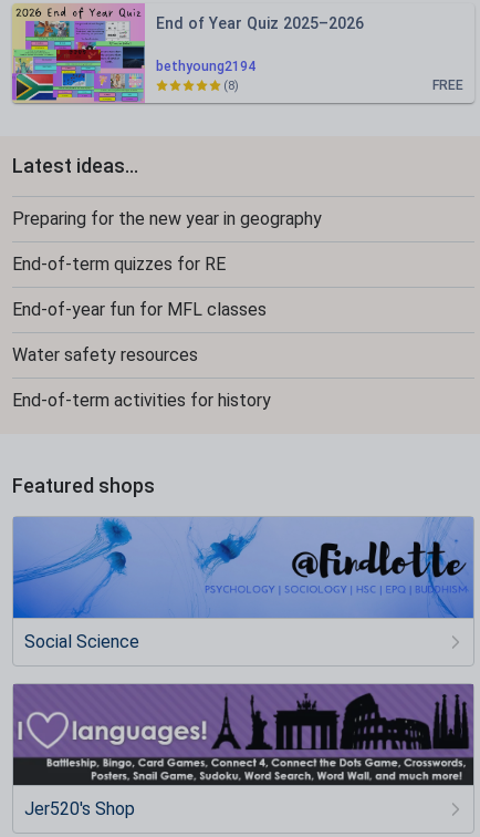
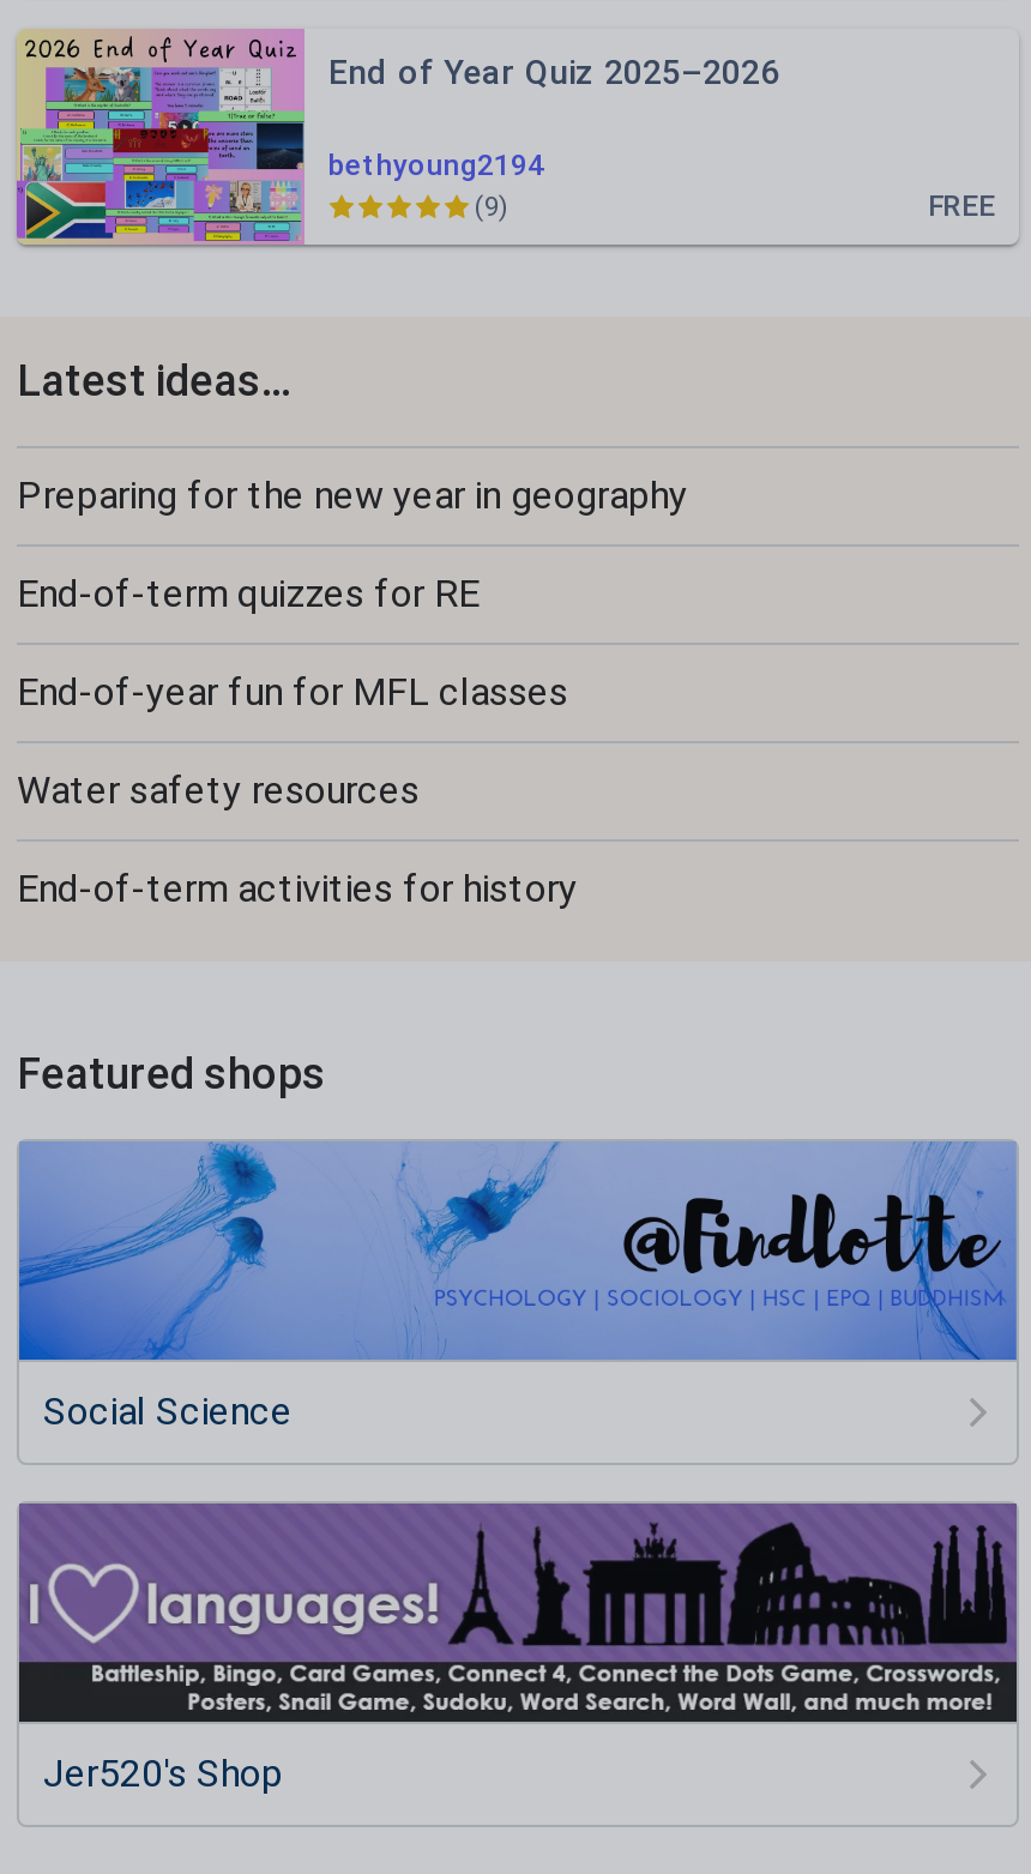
- (8)
+ (9)
